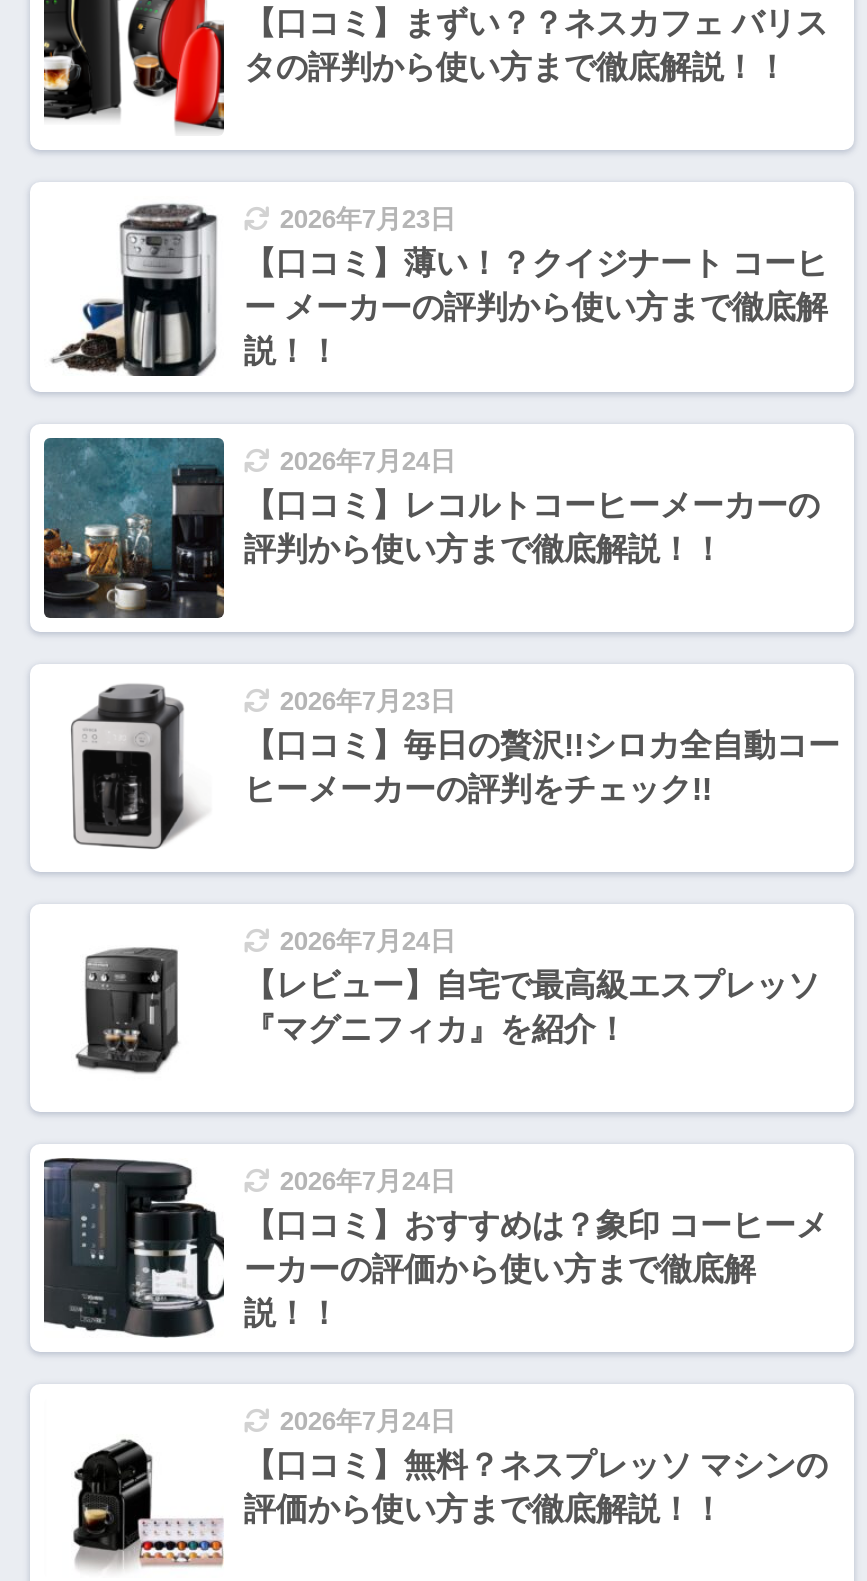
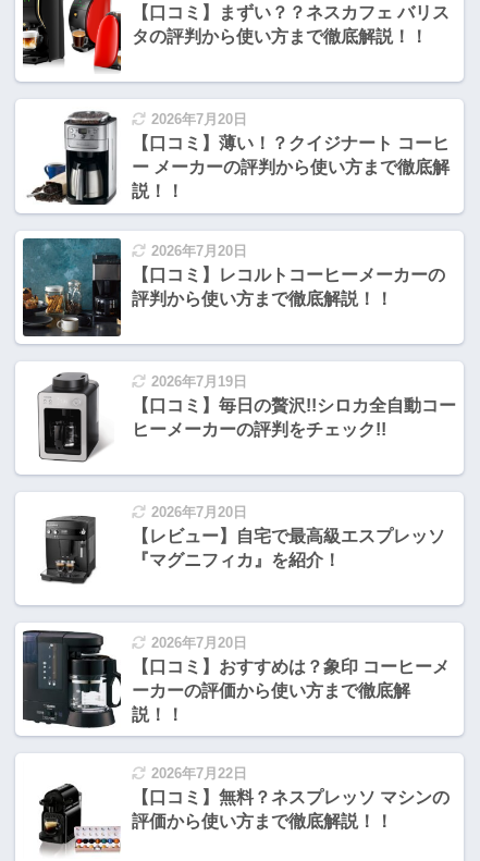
- 2026年7月23日
+ 2026年7月20日

- 2026年7月24日
+ 2026年7月20日

- 2026年7月23日
+ 2026年7月19日

- 2026年7月24日
+ 2026年7月20日

- 2026年7月24日
+ 2026年7月20日

- 2026年7月24日
+ 2026年7月22日
